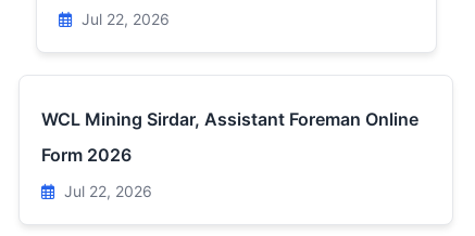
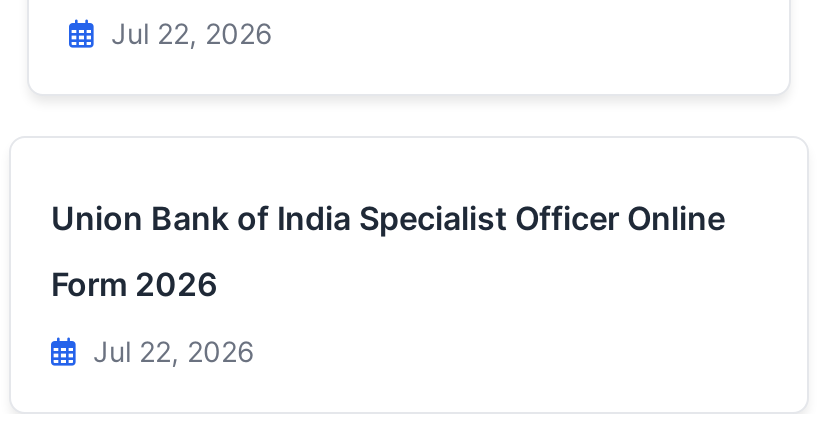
- WCL Mining Sirdar, Assistant Foreman Online
+ Union Bank of India Specialist Officer Online
